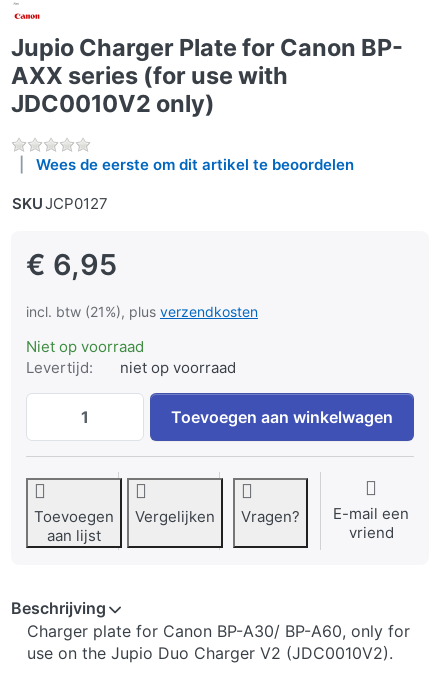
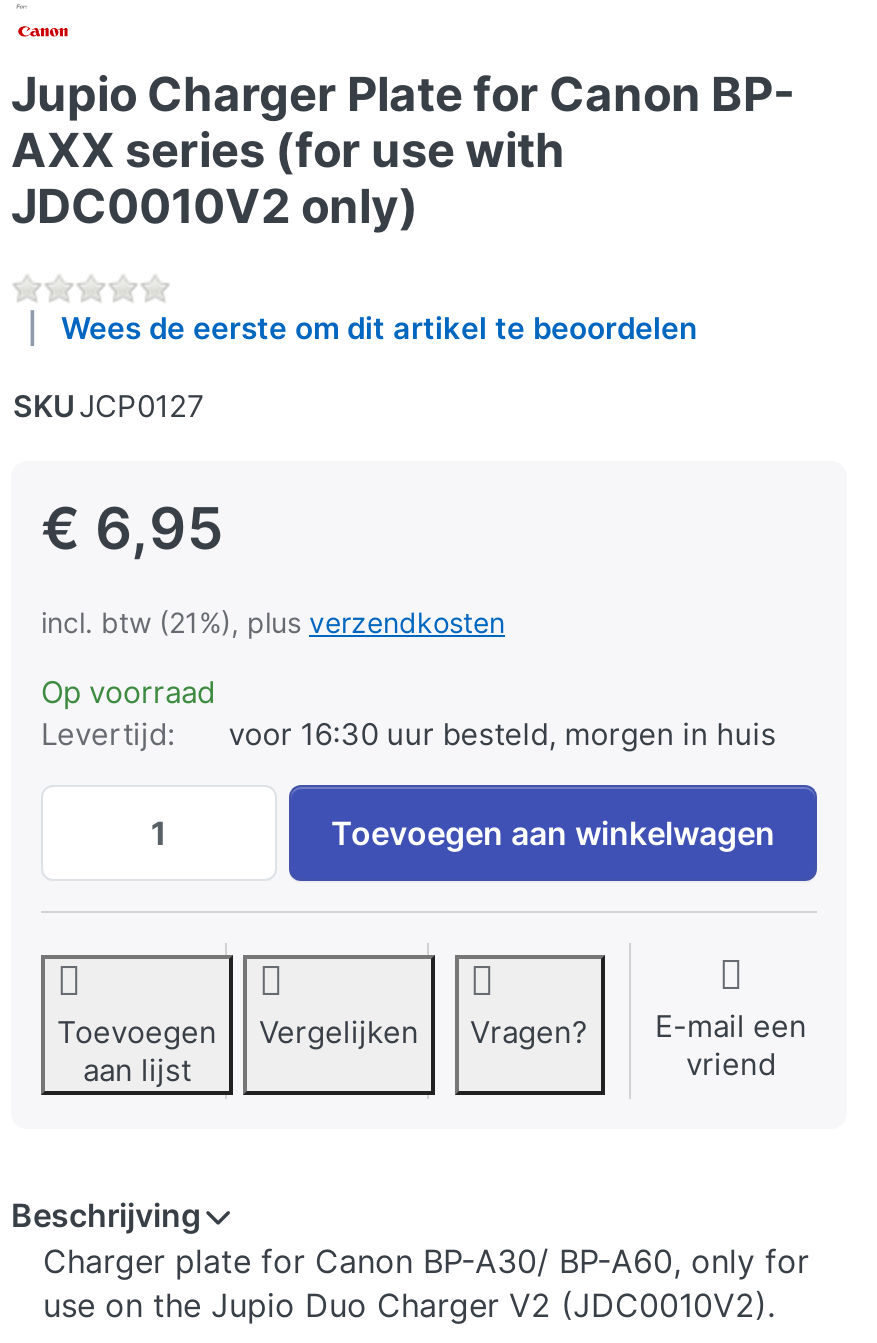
- Niet op voorraad
+ Op voorraad

- niet op voorraad
+ voor 16:30 uur besteld, morgen in huis
